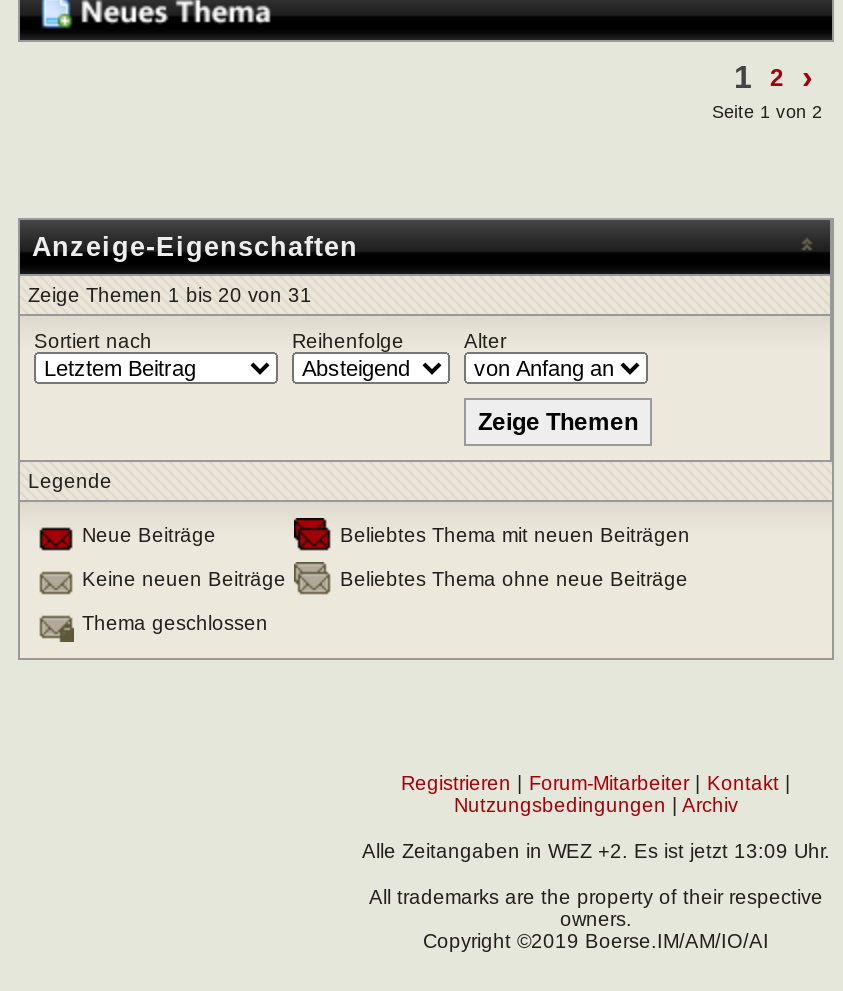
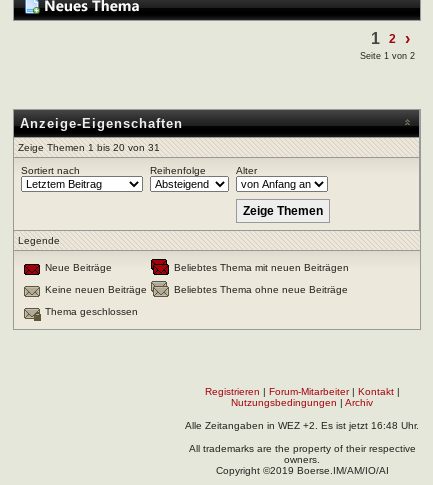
- Alle Zeitangaben in WEZ +2. Es ist jetzt 13:09 Uhr.
+ Alle Zeitangaben in WEZ +2. Es ist jetzt 16:48 Uhr.
